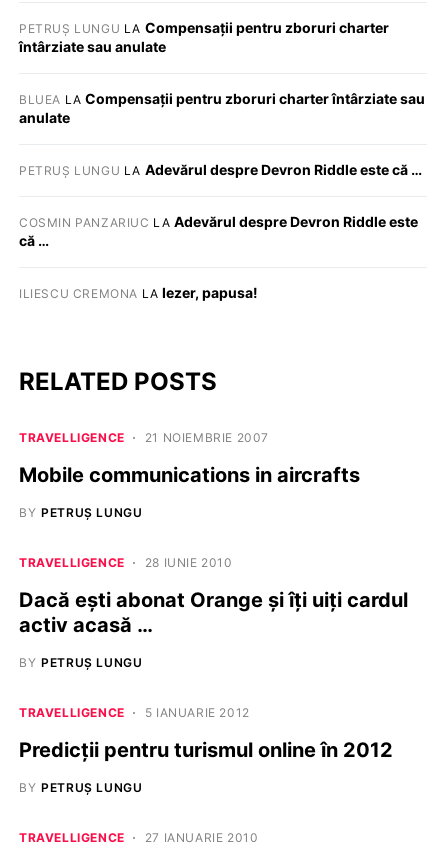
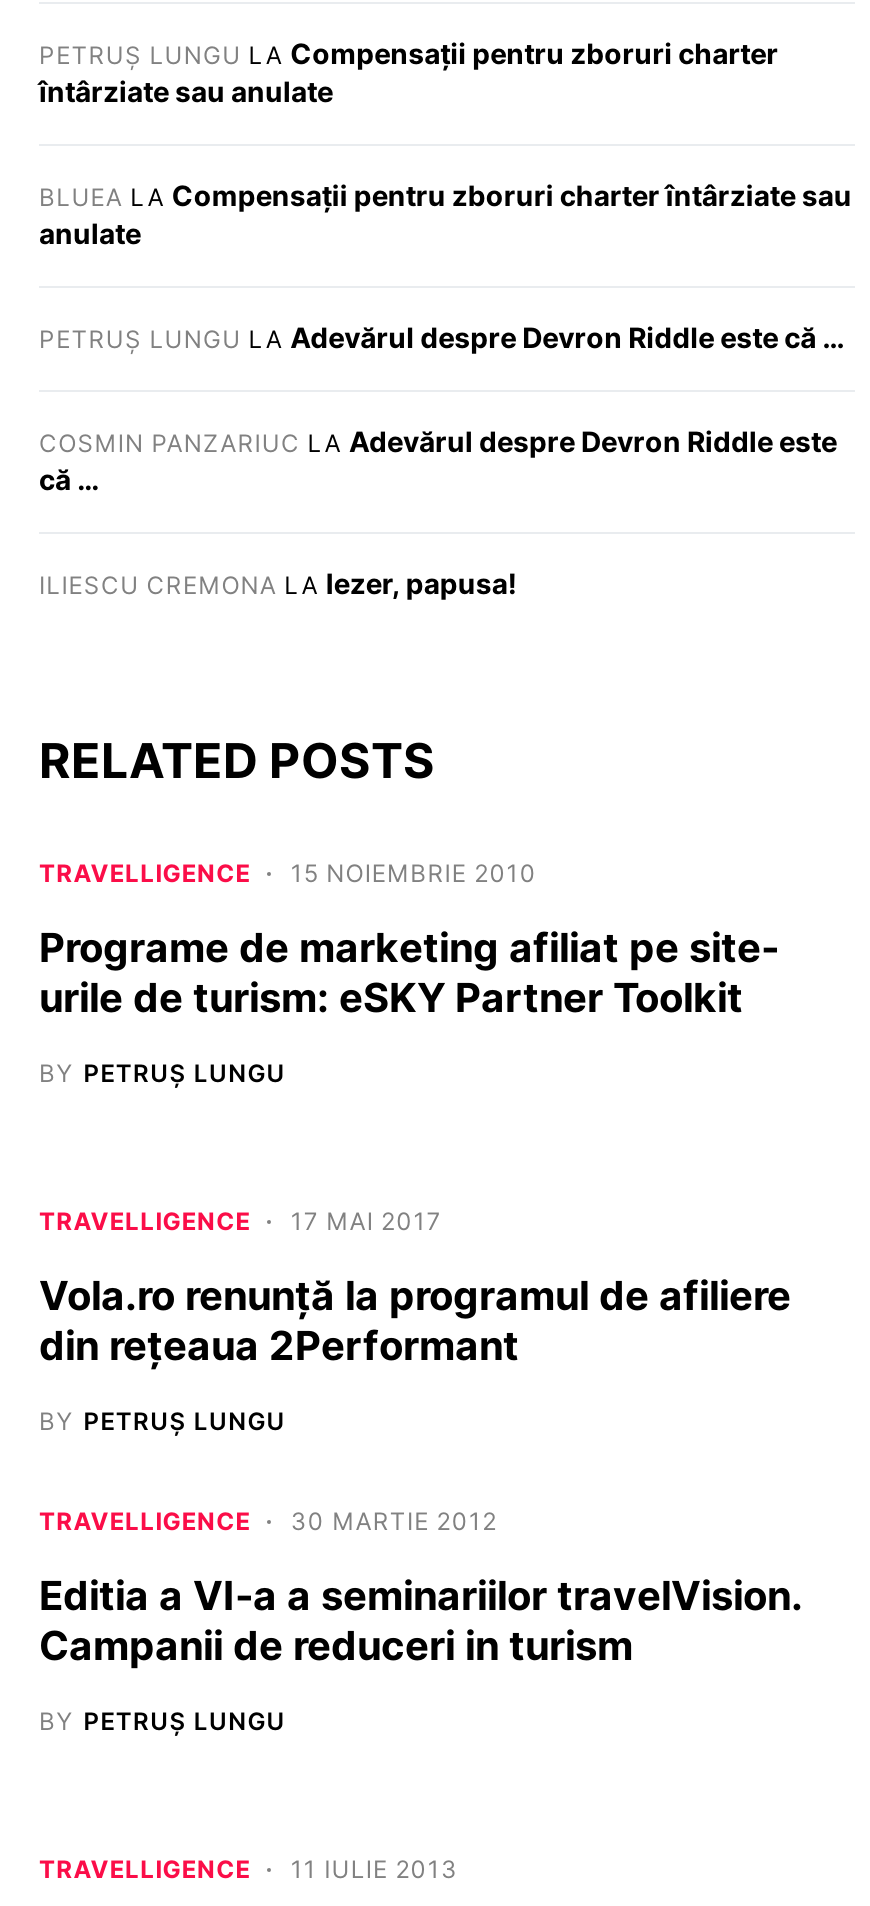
- TRAVELLIGENCE 21 NOIEMBRIE 2007
+ TRAVELLIGENCE 15 NOIEMBRIE 2010

- Mobile communications in aircrafts
+ Programe de marketing afiliat pe site-
+ urile de turism: eSKY Partner Toolkit

- TRAVELLIGENCE 28 IUNIE 2010
+ TRAVELLIGENCE 17 MAI 2017

- Dacă eşti abonat Orange şi îţi uiţi cardul
- activ acasă …
+ Vola.ro renunță la programul de afiliere
+ din rețeaua 2Performant

- TRAVELLIGENCE 5 IANUARIE 2012
+ TRAVELLIGENCE 30 MARTIE 2012

- Predicţii pentru turismul online în 2012
+ Editia a VI-a a seminariilor travelVision.
+ Campanii de reduceri in turism

- TRAVELLIGENCE 27 IANUARIE 2010
+ TRAVELLIGENCE 11 IULIE 2013
